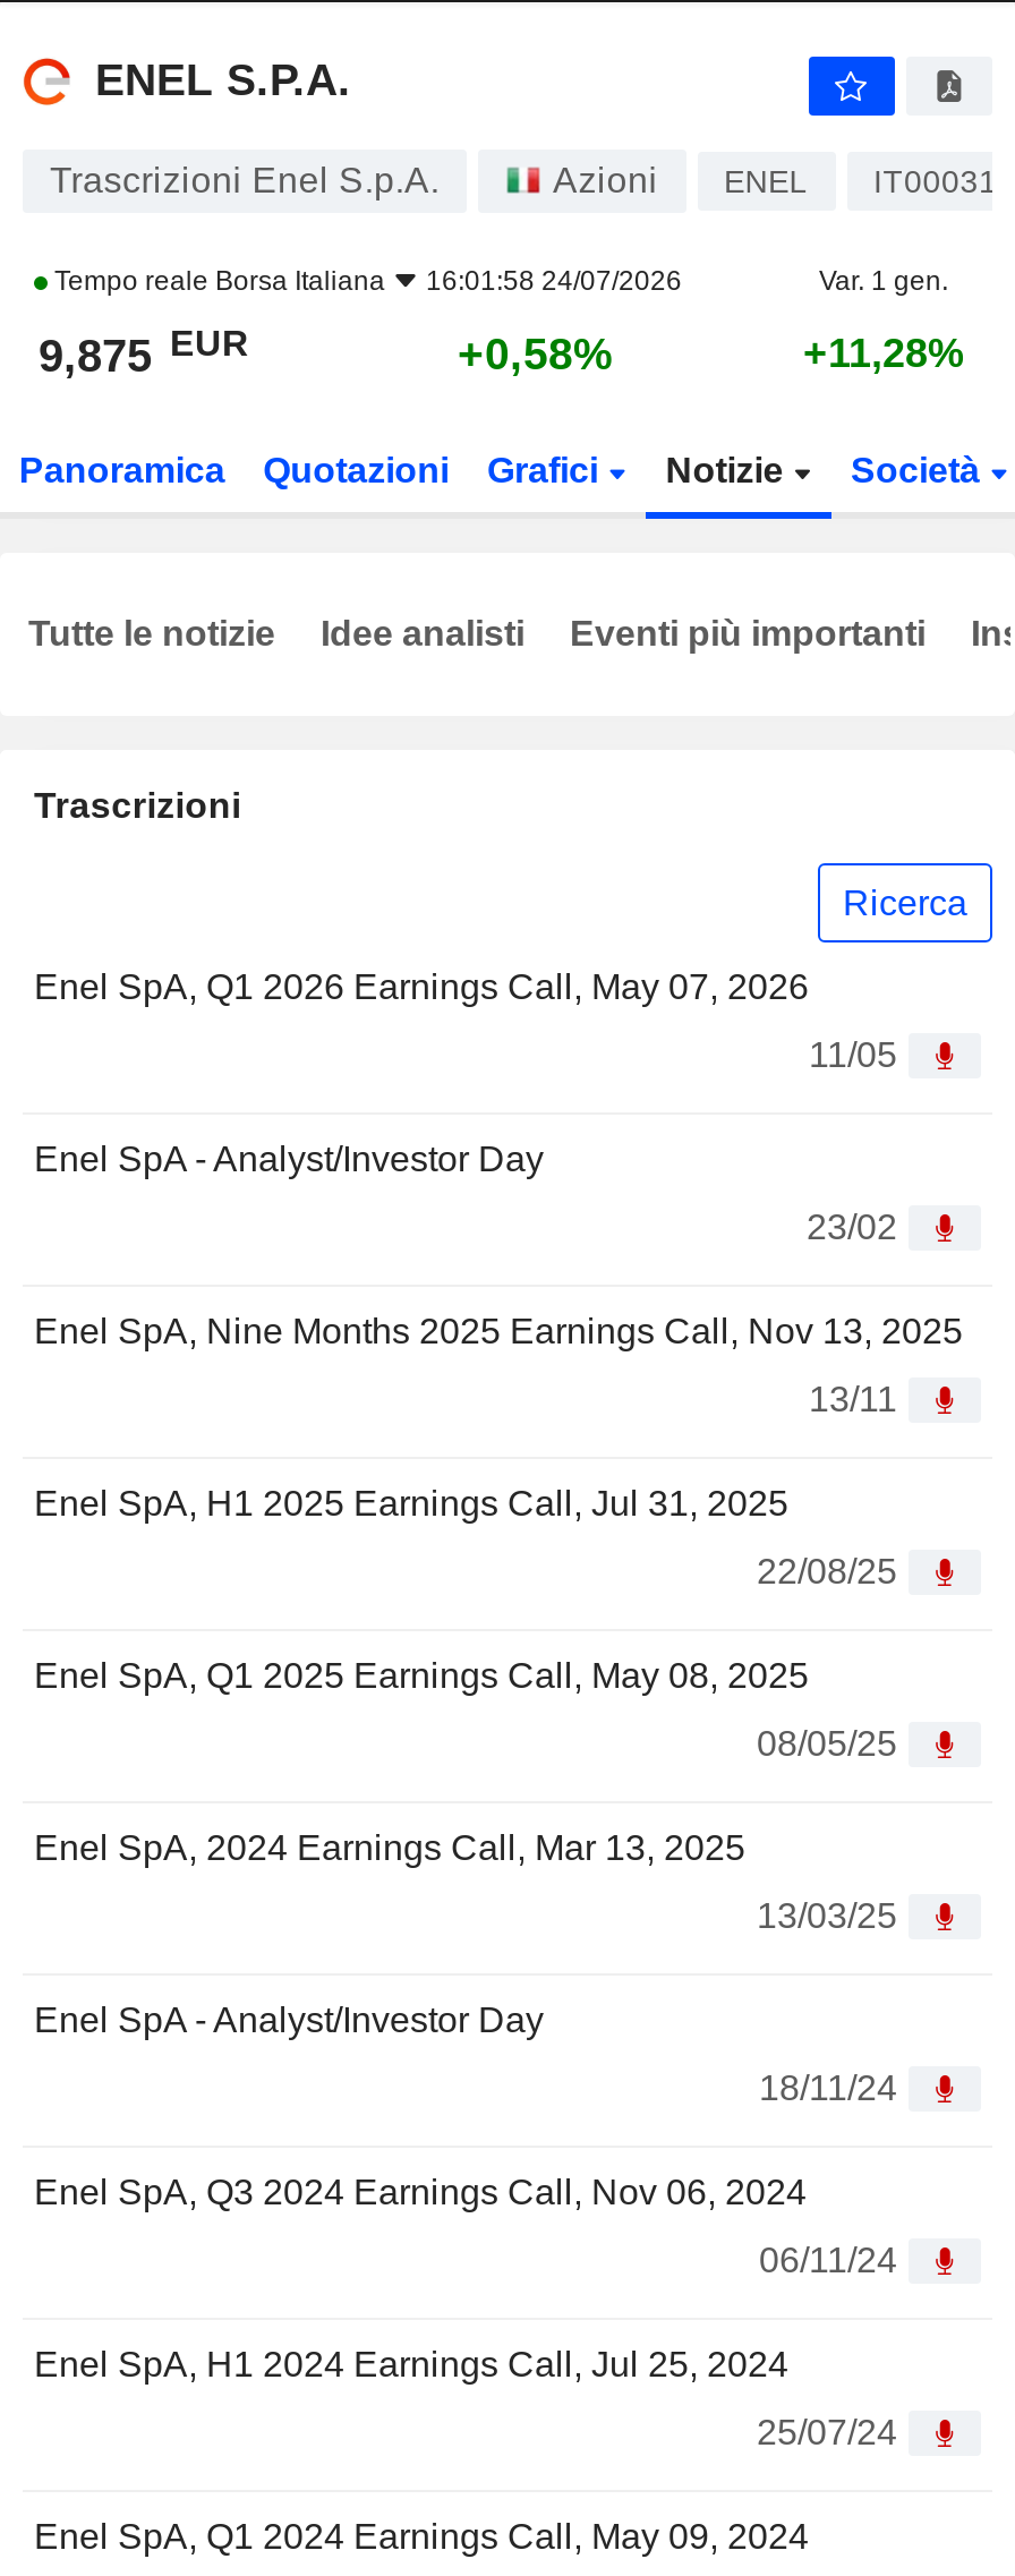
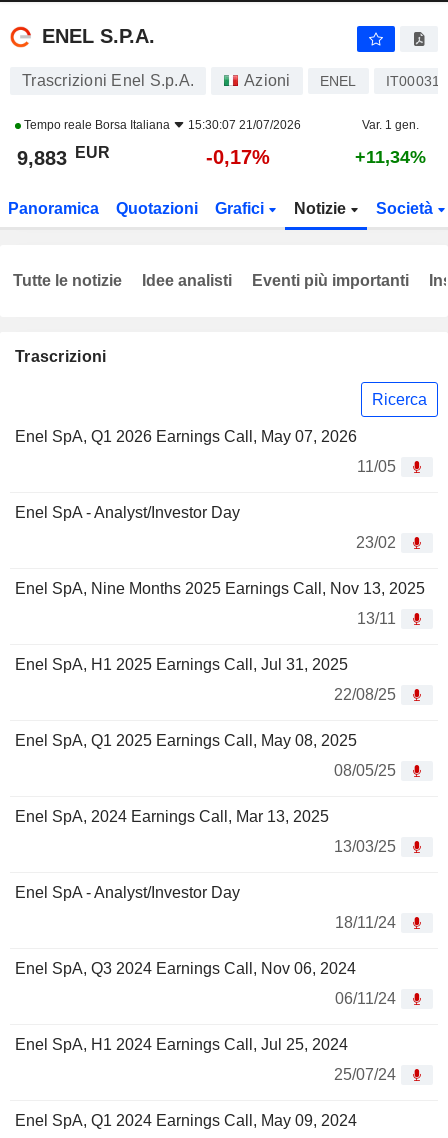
- Tempo reale Borsa Italiana 16:01:58 24/07/2026
+ Tempo reale Borsa Italiana 15:30:07 21/07/2026

- 9,875 EUR
+ 9,883 EUR

- +0,58%
+ -0,17%

- +11,28%
+ +11,34%
